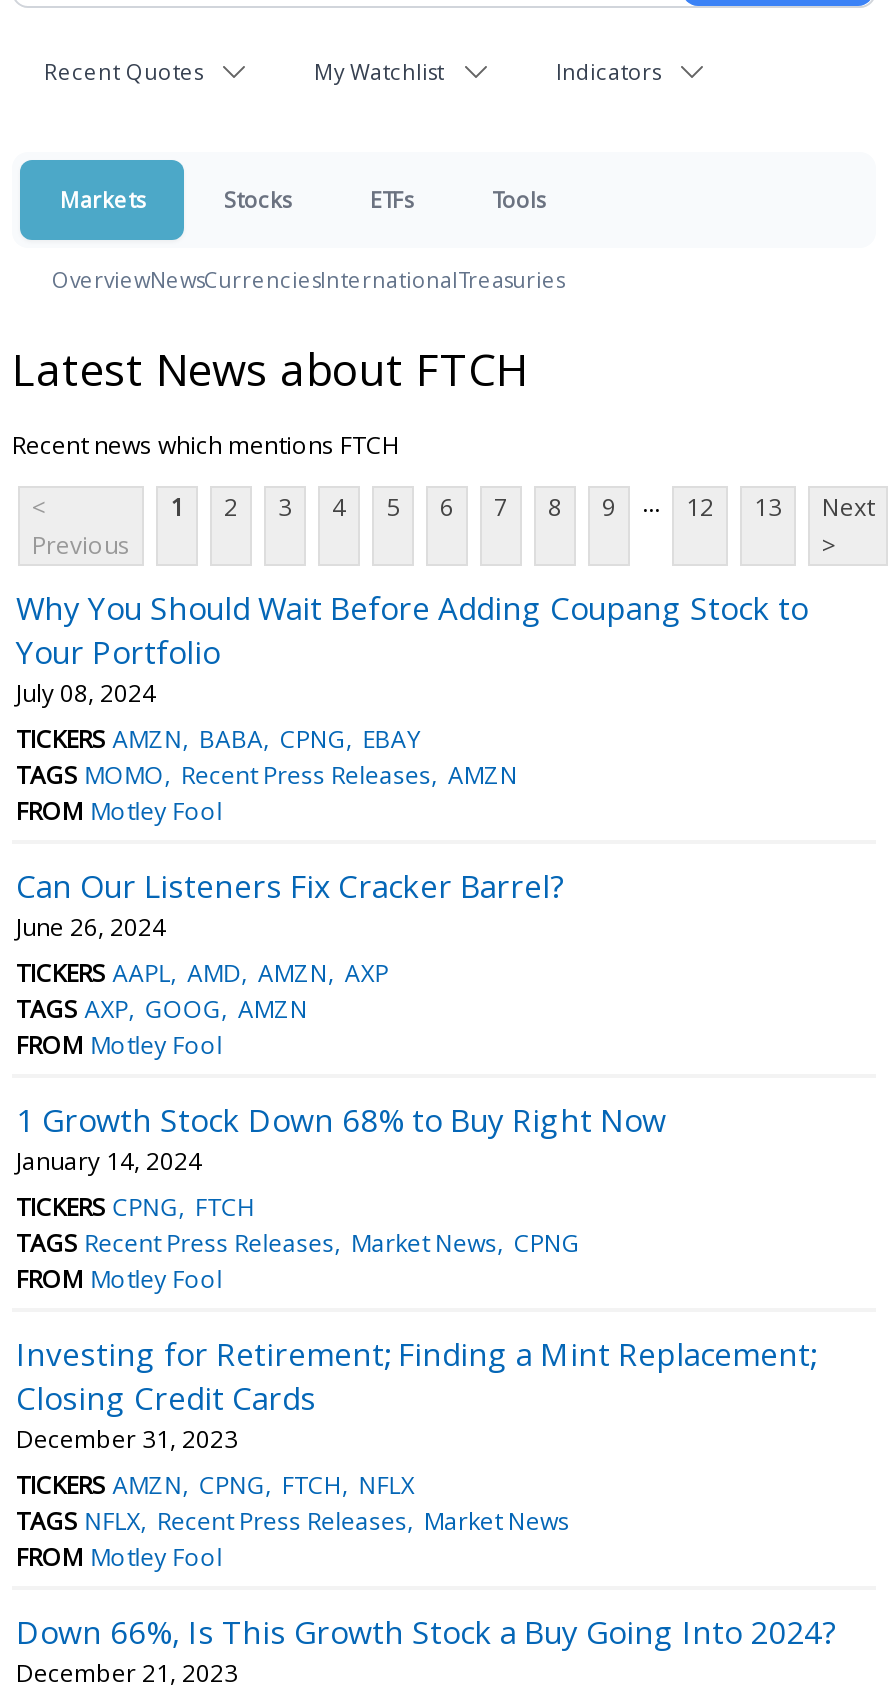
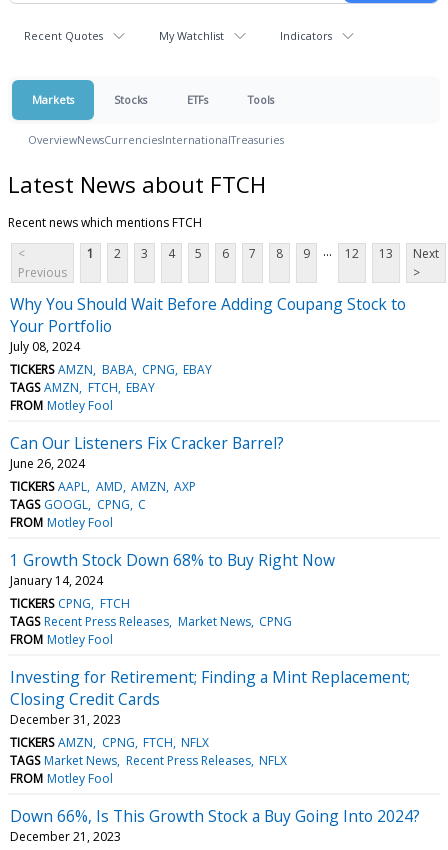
- TAGS MOMO Recent Press Releases AMZN
+ TAGS AMZN FTCH EBAY

- TAGS AXP GOOG AMZN
+ TAGS GOOGL CPNG C

- TAGS NFLX Recent Press Releases Market News
+ TAGS Market News Recent Press Releases NFLX
